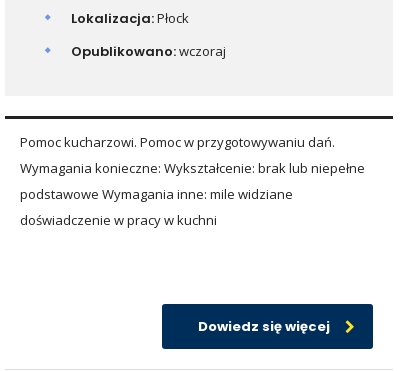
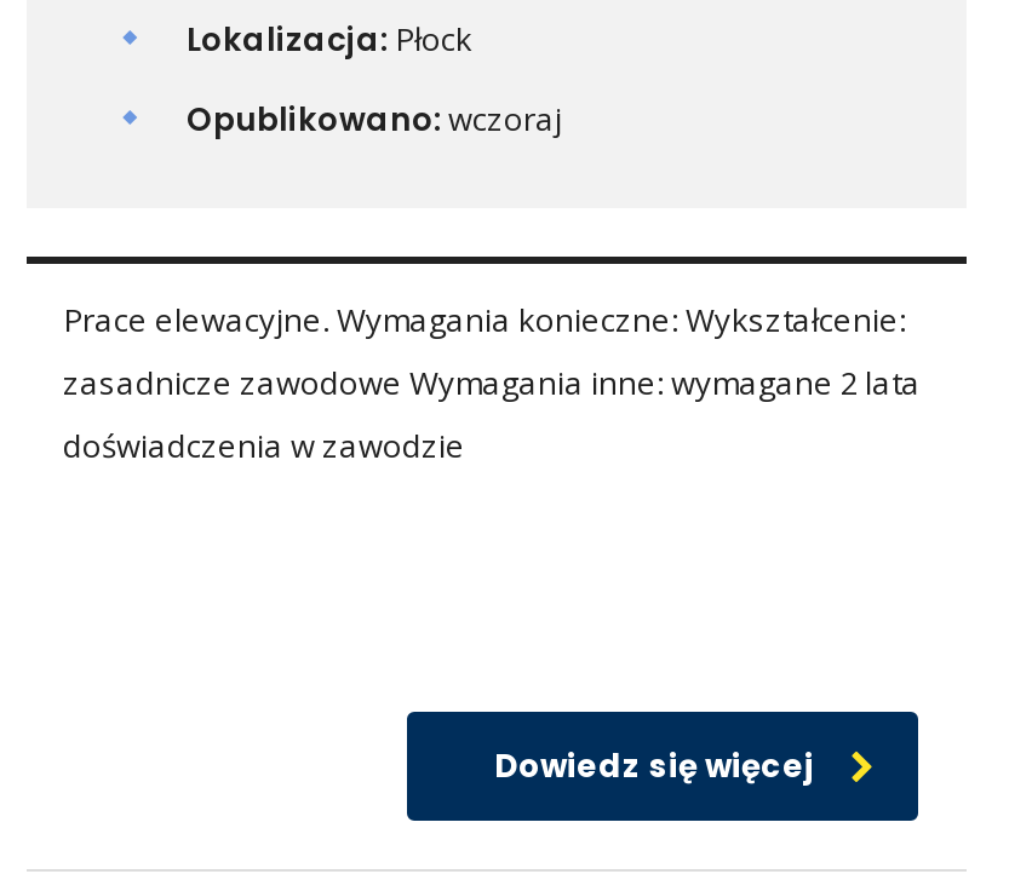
- Pomoc kucharzowi. Pomoc w przygotowywaniu dań.
- Wymagania konieczne: Wykształcenie: brak lub niepełne
- podstawowe Wymagania inne: mile widziane
- doświadczenie w pracy w kuchni
+ Prace elewacyjne. Wymagania konieczne: Wykształcenie:
+ zasadnicze zawodowe Wymagania inne: wymagane 2 lata
+ doświadczenia w zawodzie
